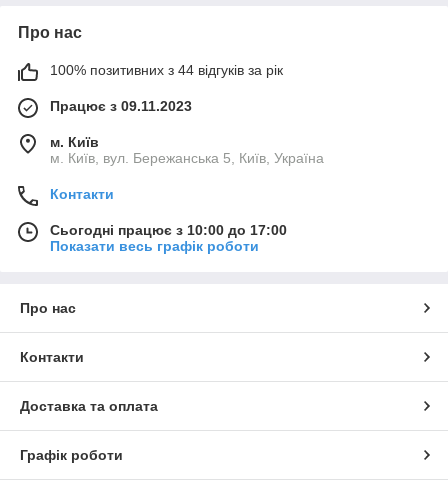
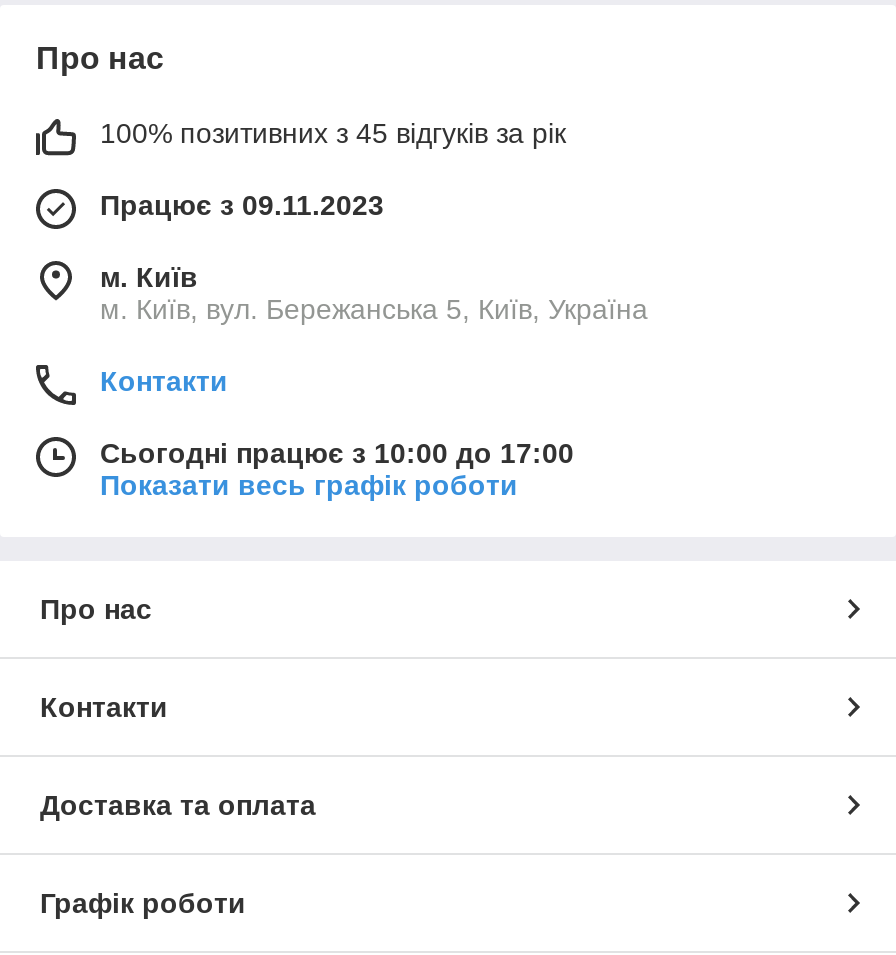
- 100% позитивних з 44 відгуків за рік
+ 100% позитивних з 45 відгуків за рік
